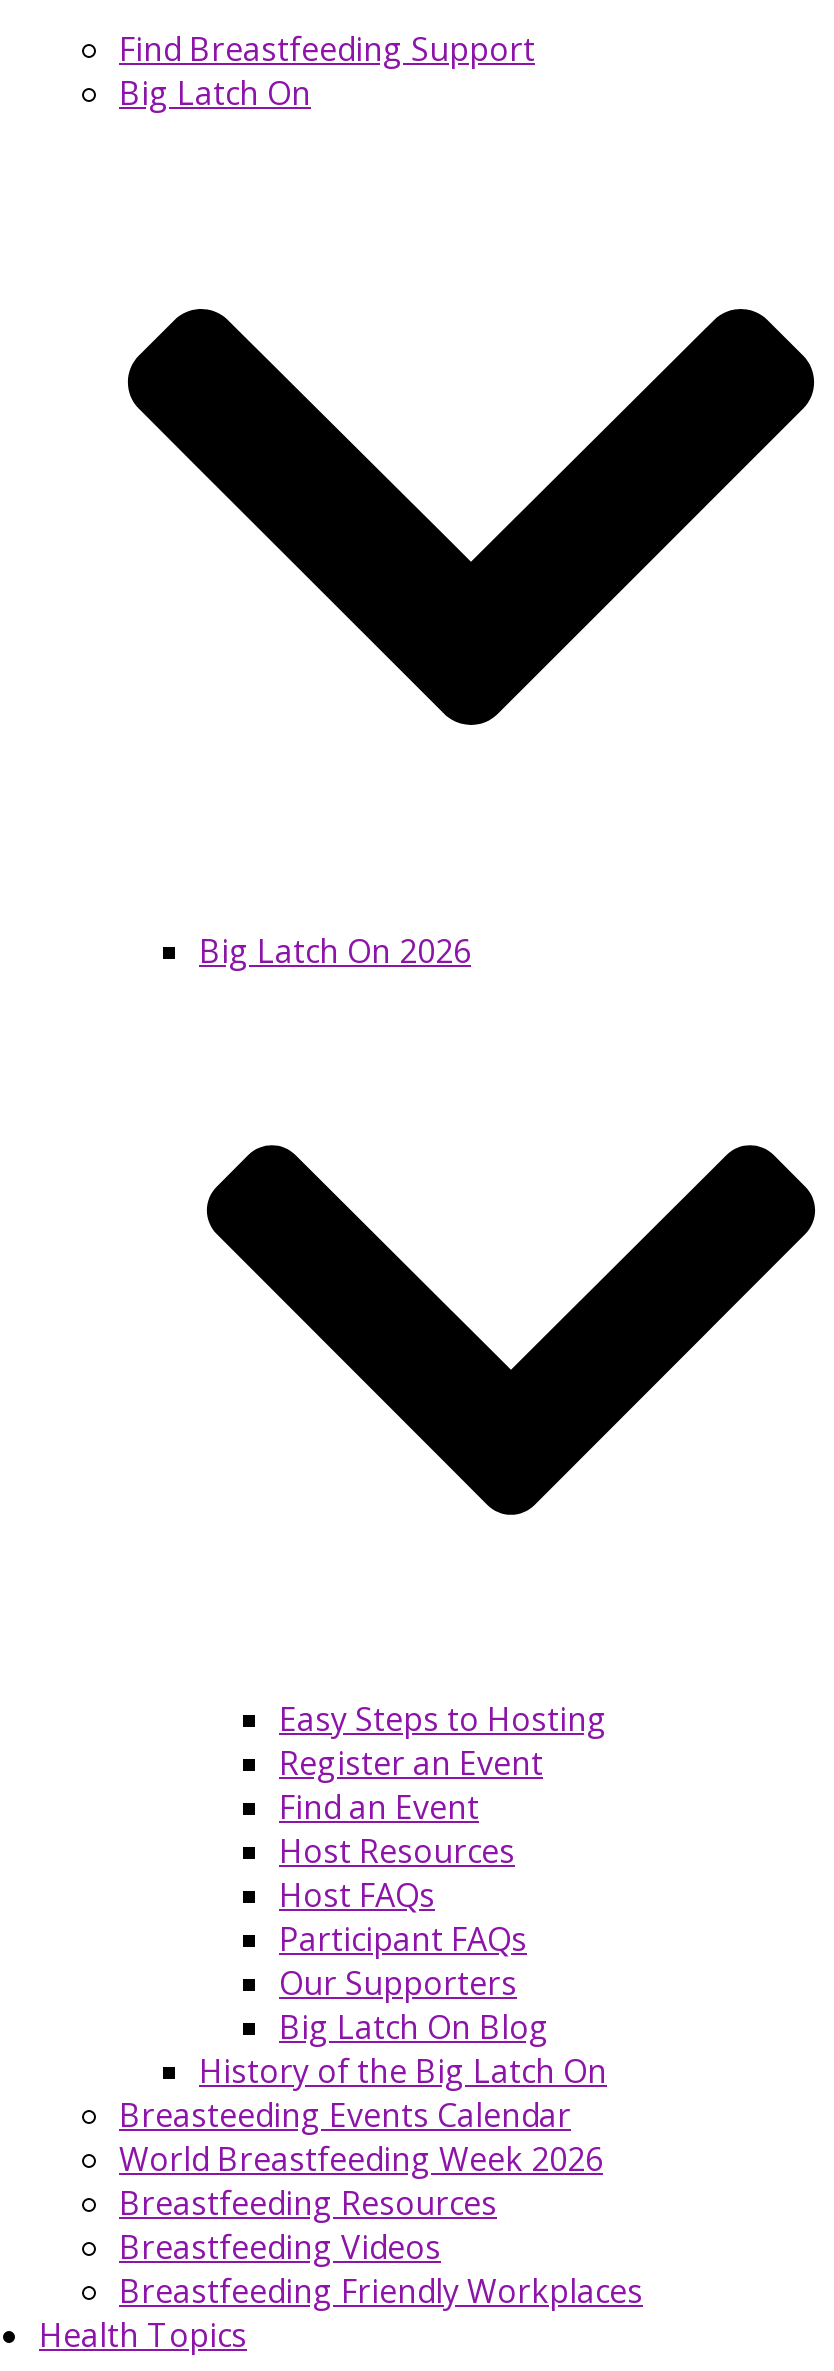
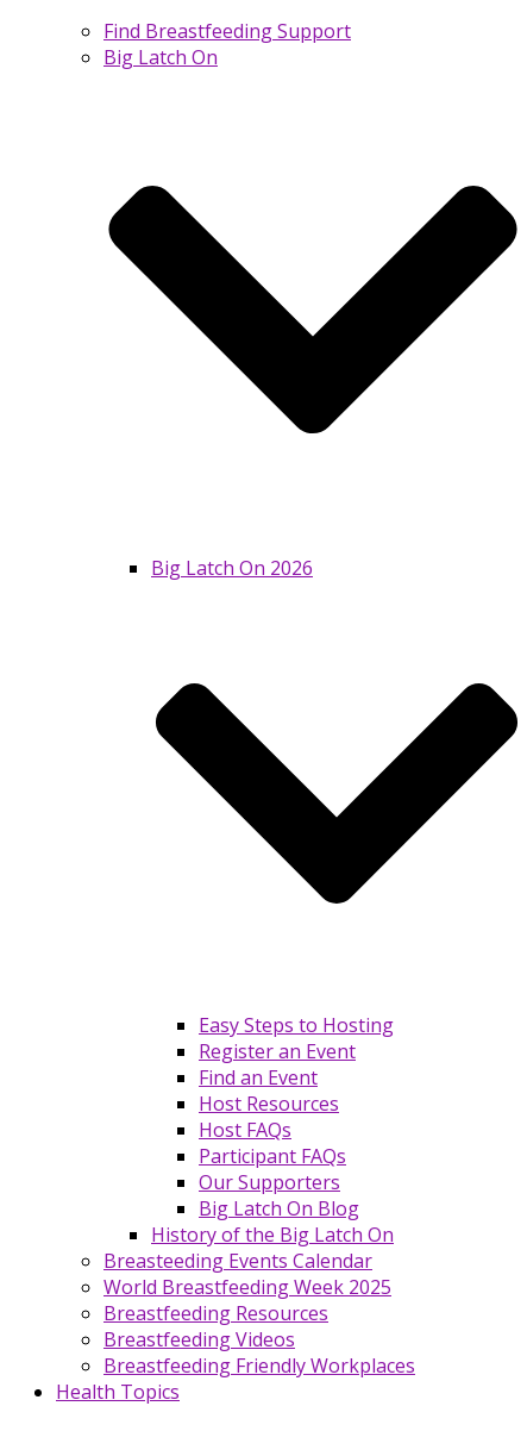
- World Breastfeeding Week 2026
+ World Breastfeeding Week 2025
